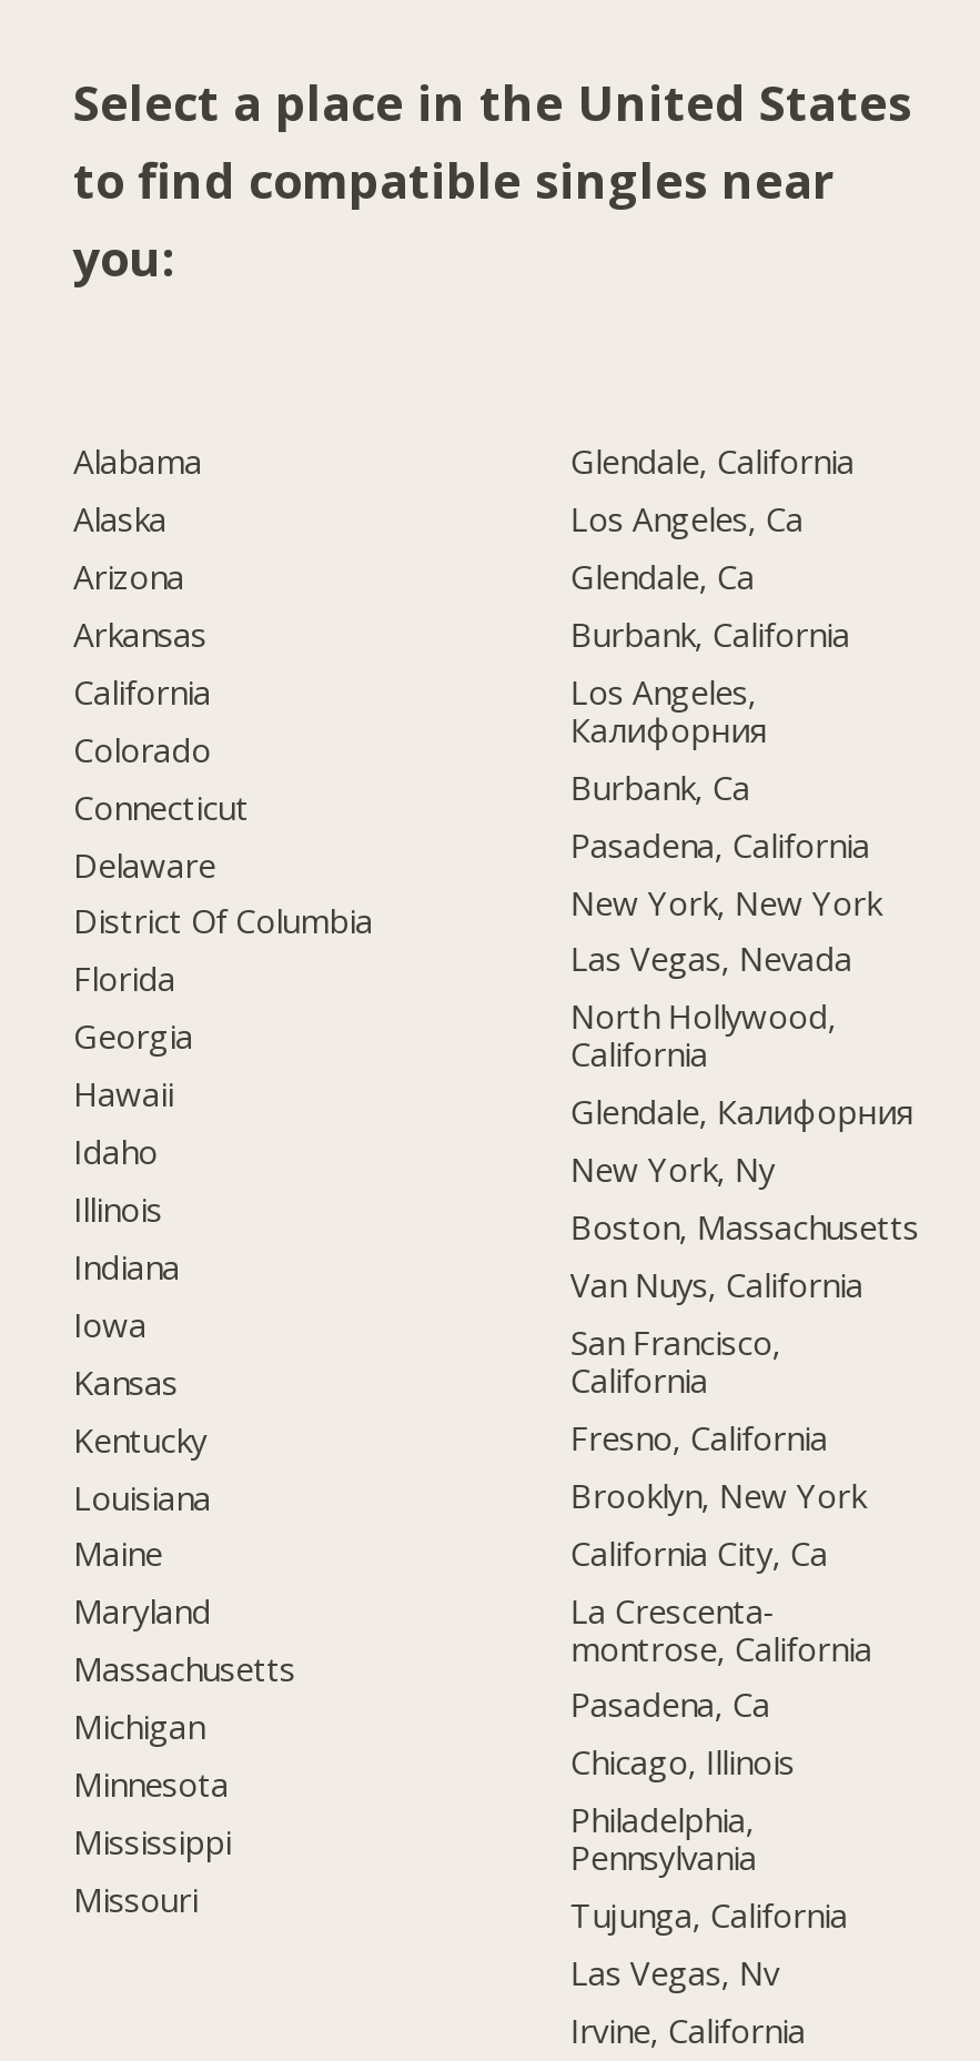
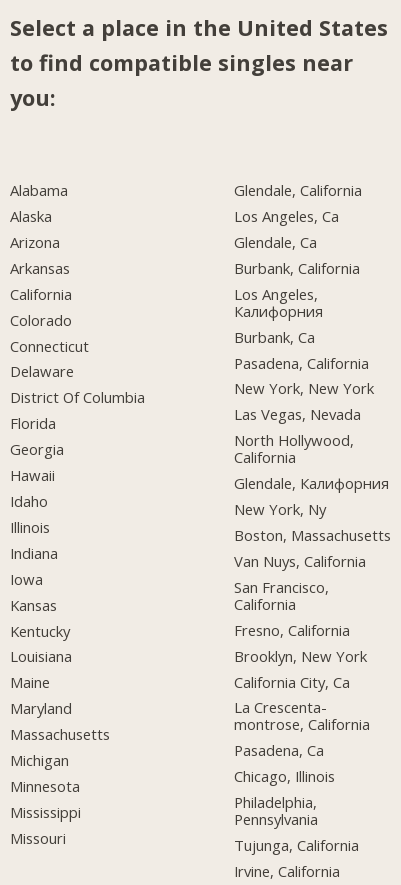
- Las Vegas, Nv
